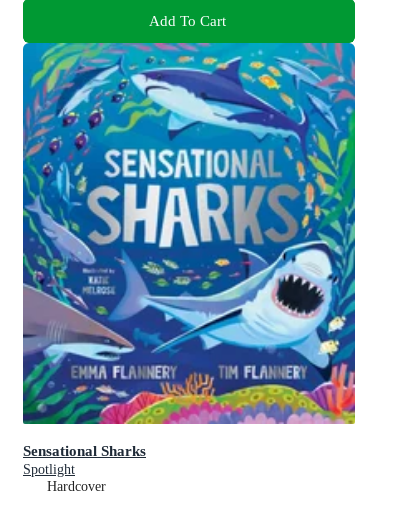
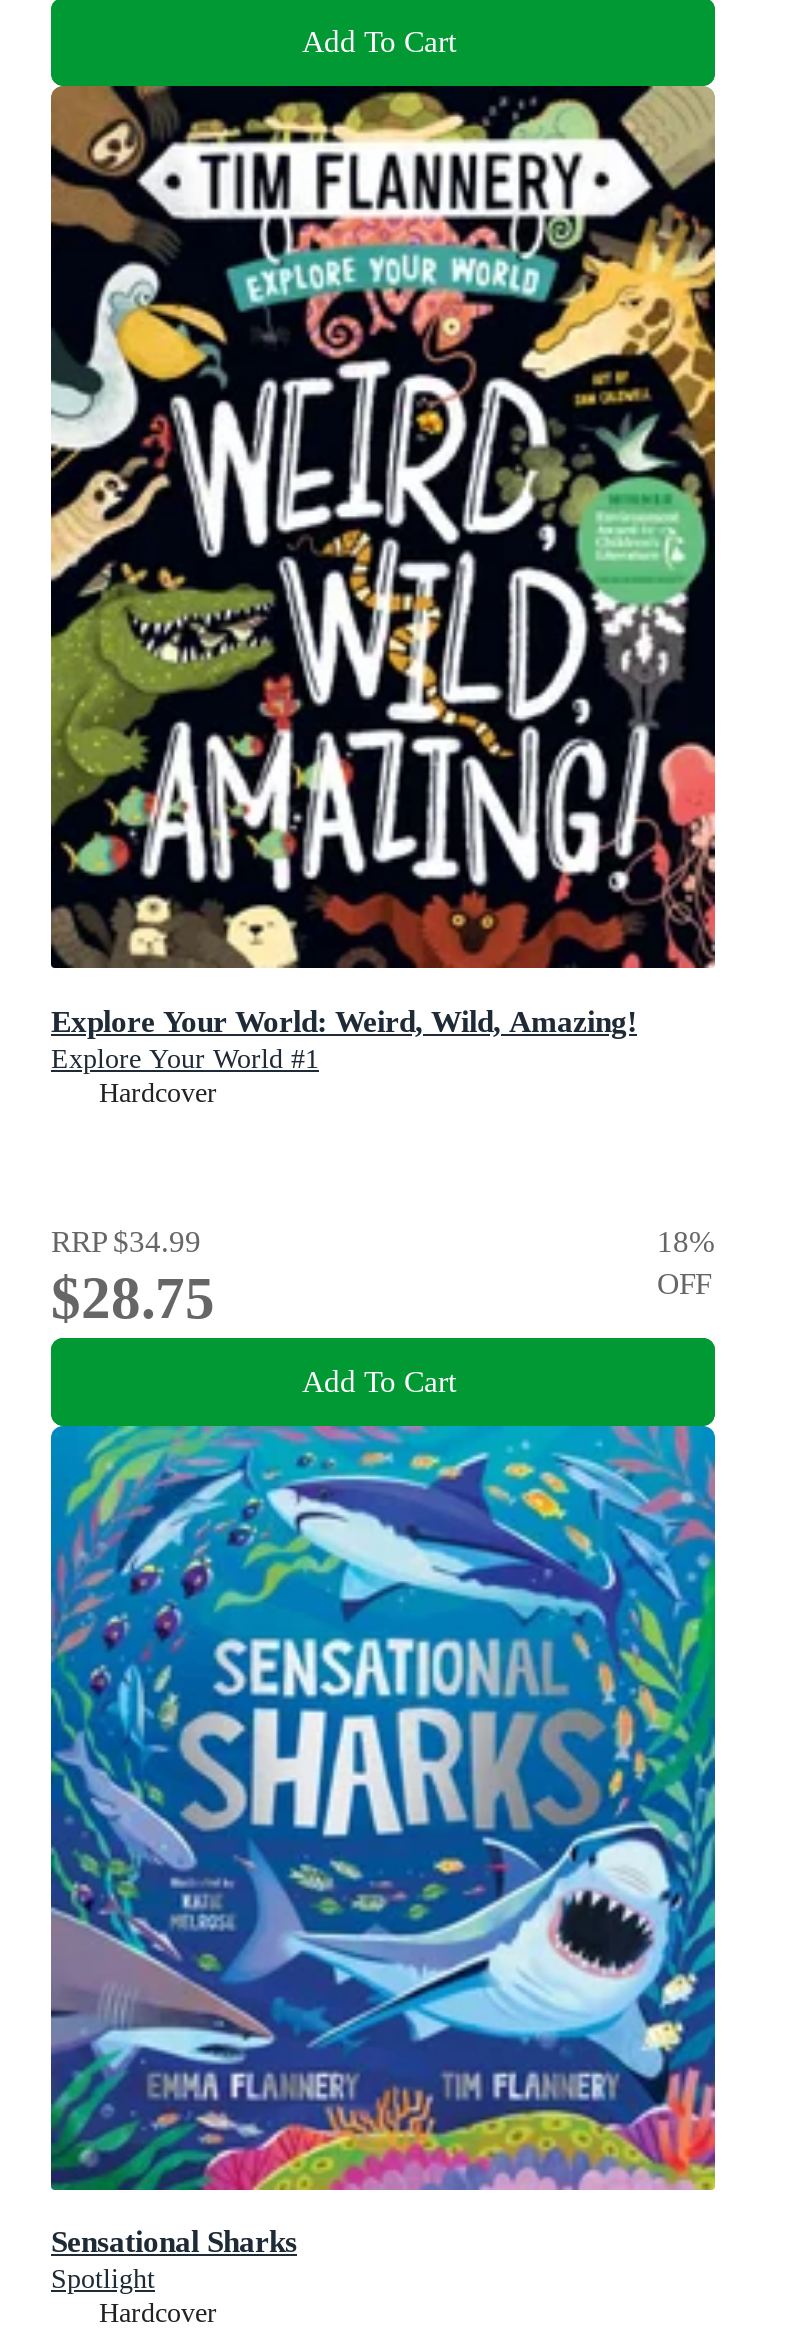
+ [image]
+ Explore Your World: Weird, Wild, Amazing!
+ Explore Your World #1
+ Hardcover

+ RRP $34.99
+ $28.75

+ 18%
+ OFF
+ Add To Cart
